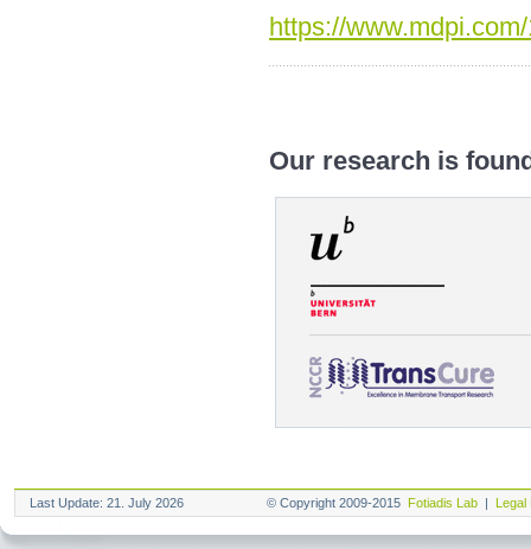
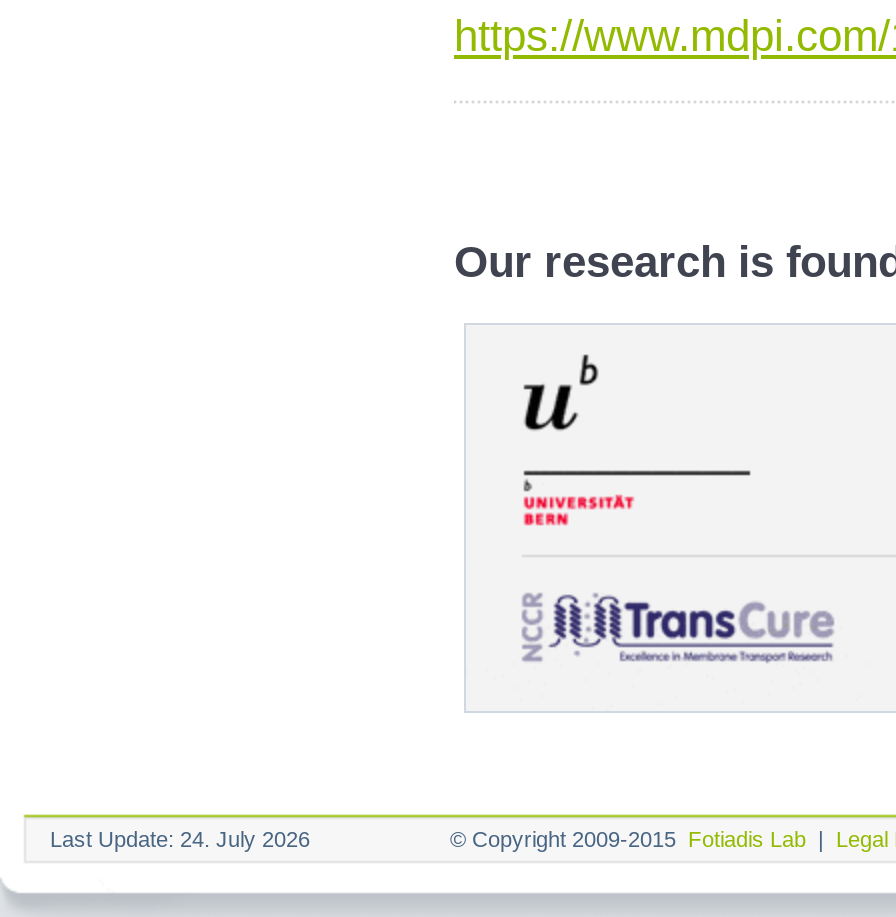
- Last Update: 21. July 2026
+ Last Update: 24. July 2026
